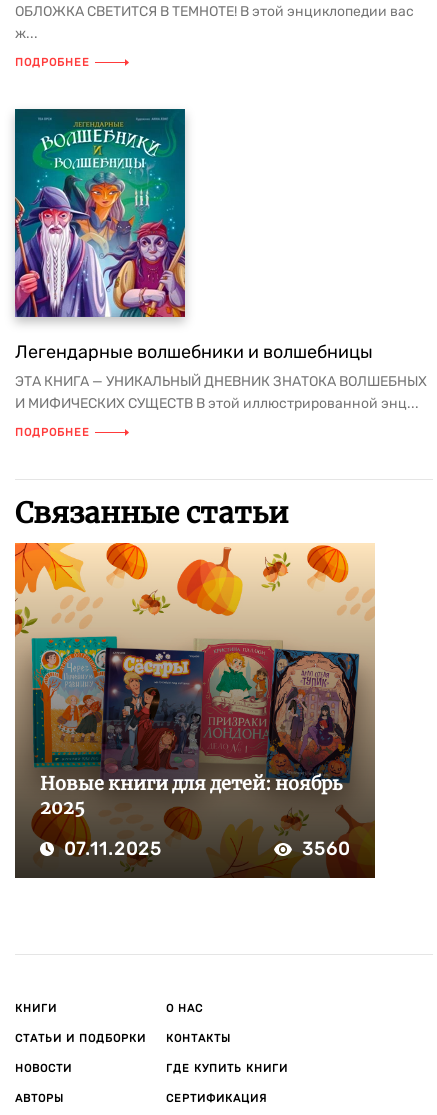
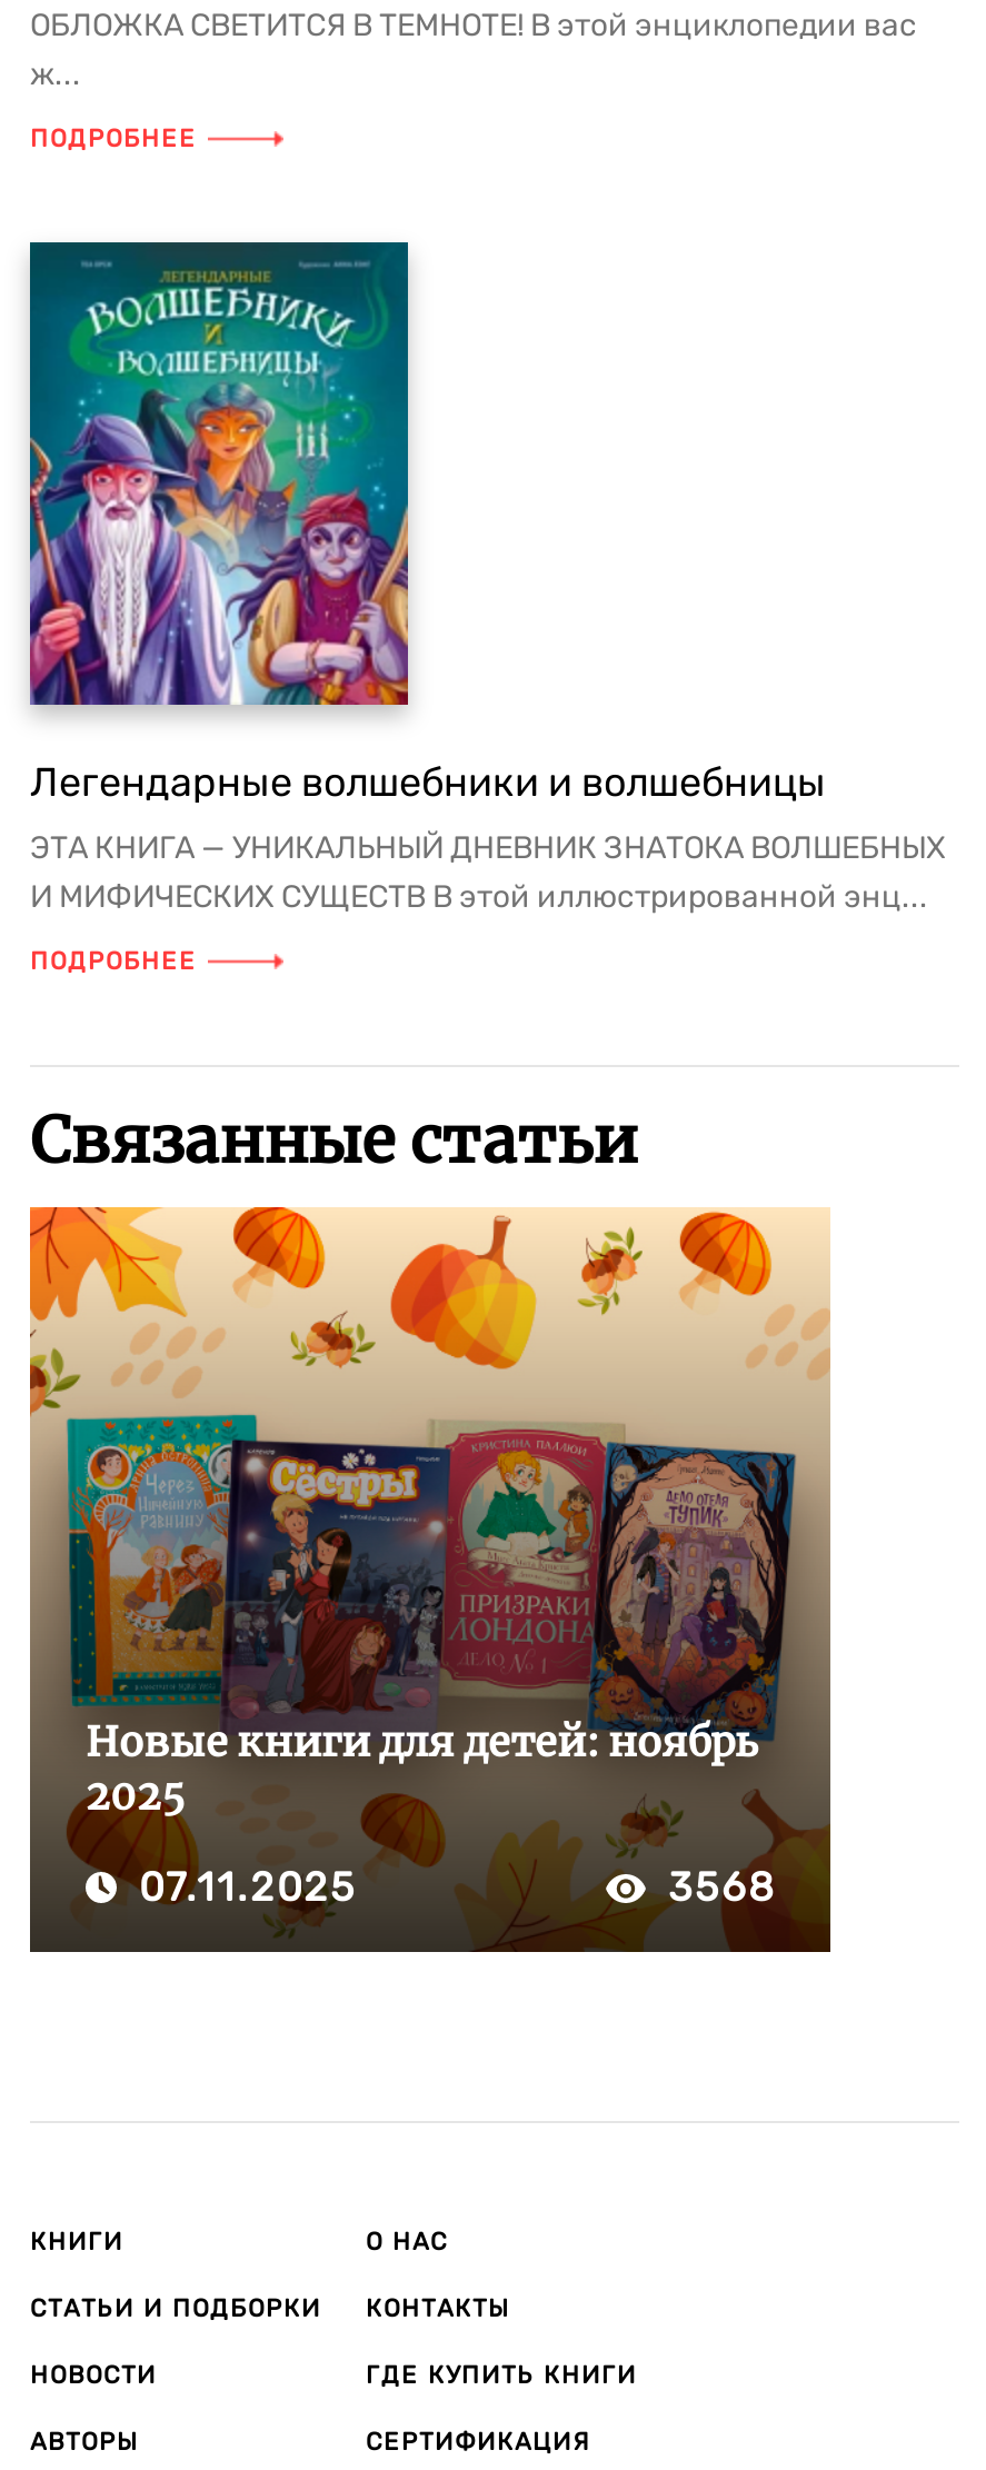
- 3560
+ 3568
